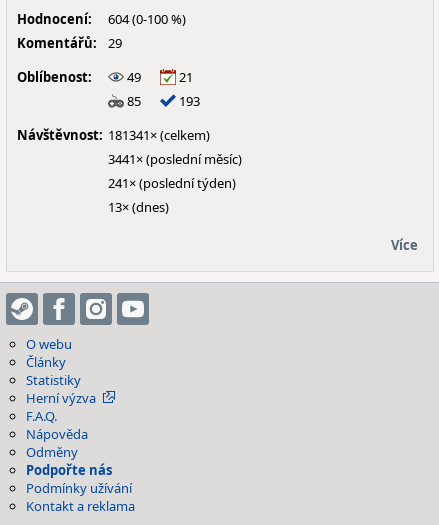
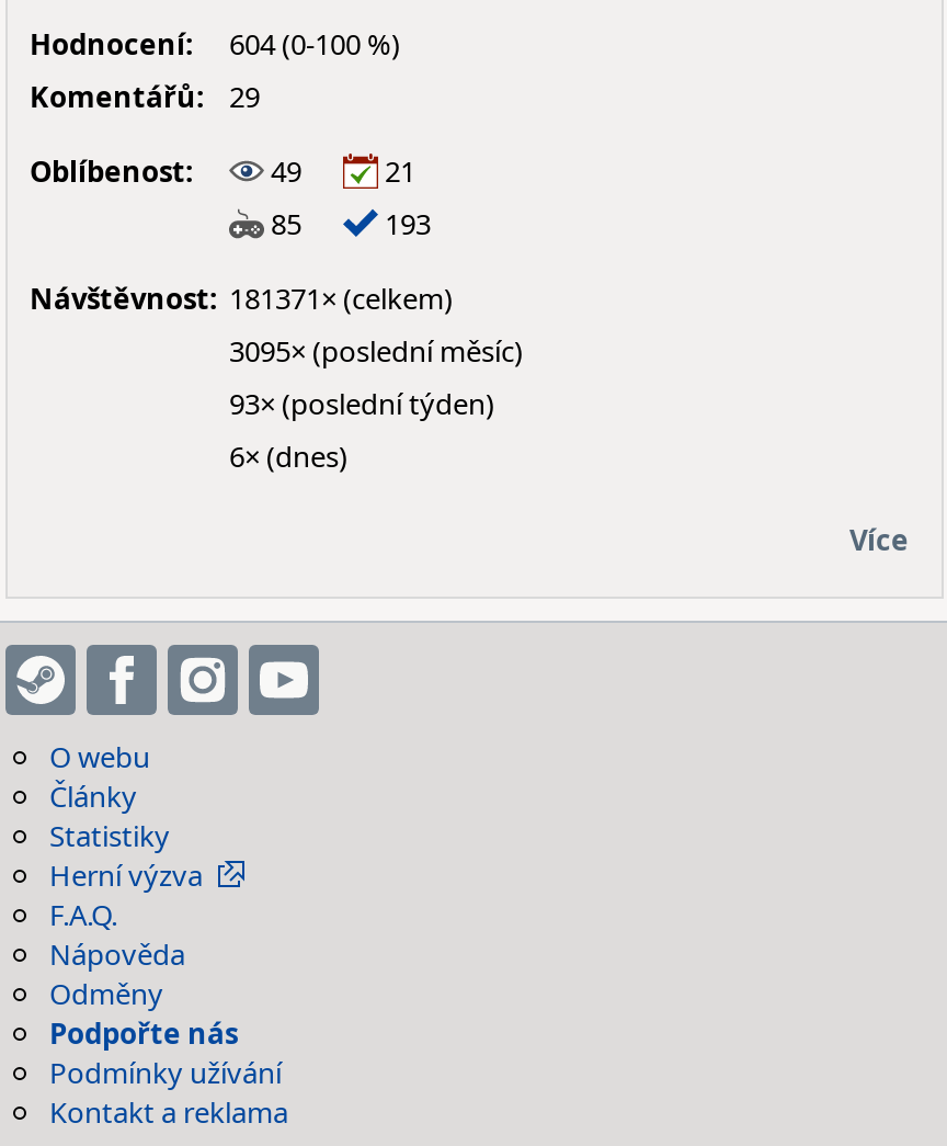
- Návštěvnost: 181341× (celkem)
+ Návštěvnost: 181371× (celkem)

- 3441× (poslední měsíc)
+ 3095× (poslední měsíc)

- 241× (poslední týden)
+ 93× (poslední týden)

- 13× (dnes)
+ 6× (dnes)
